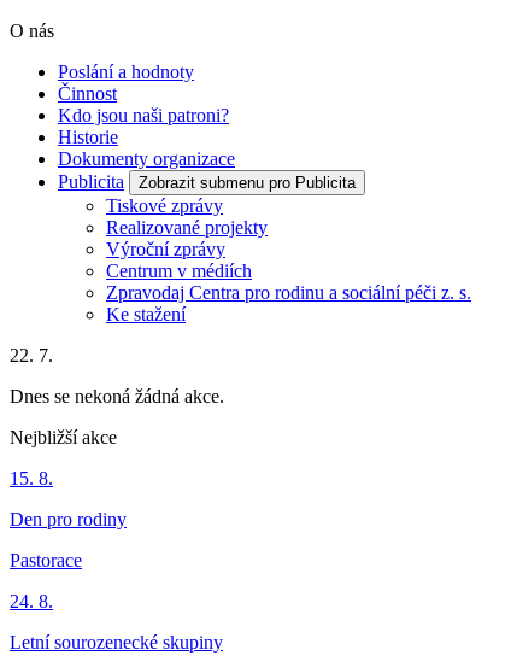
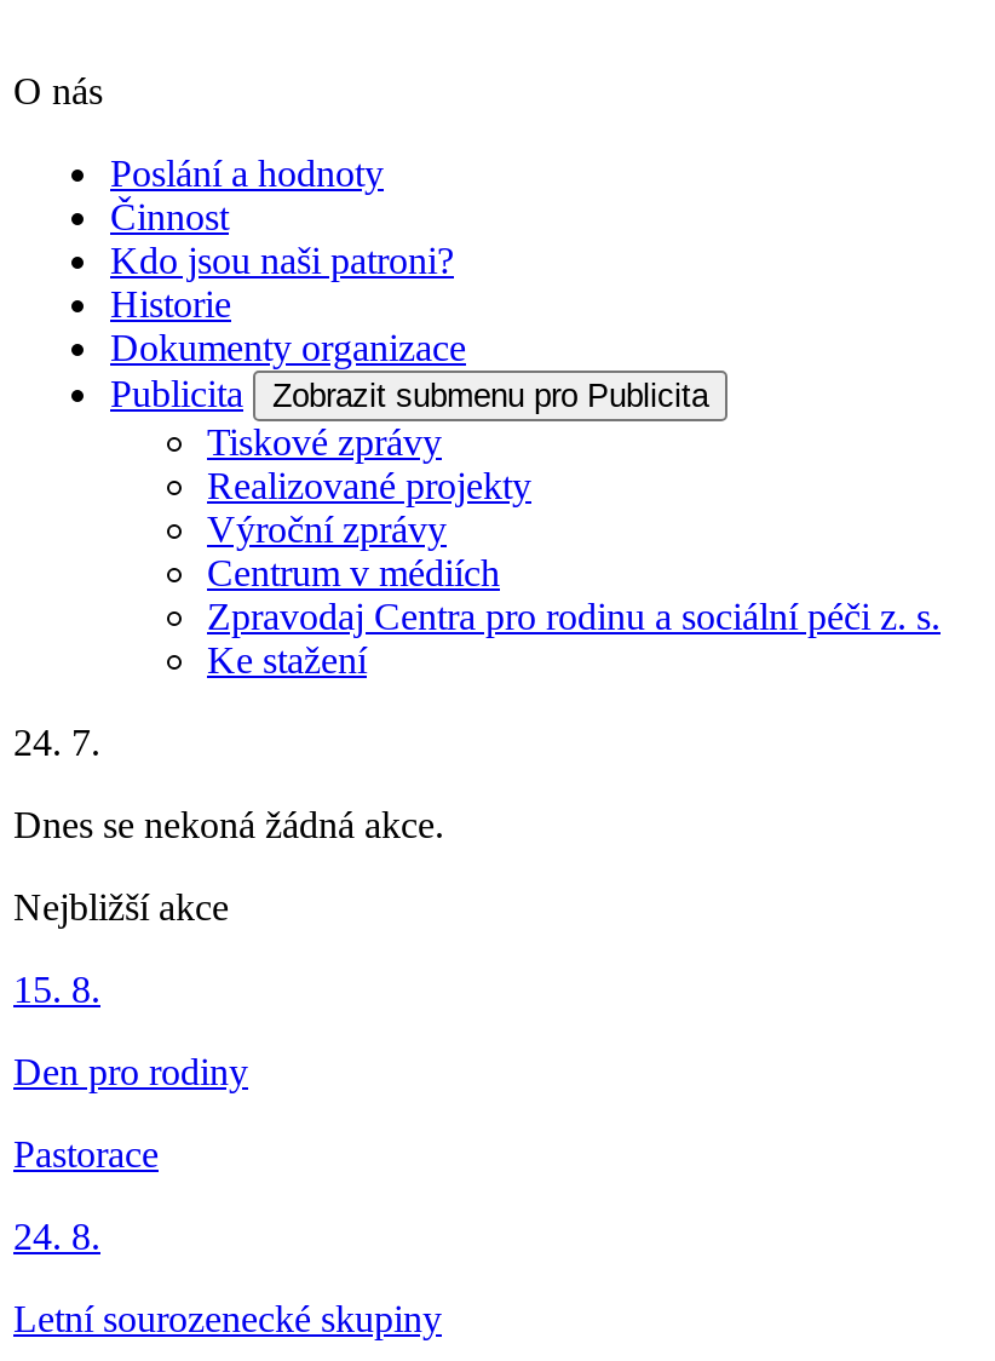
- 22. 7.
+ 24. 7.
